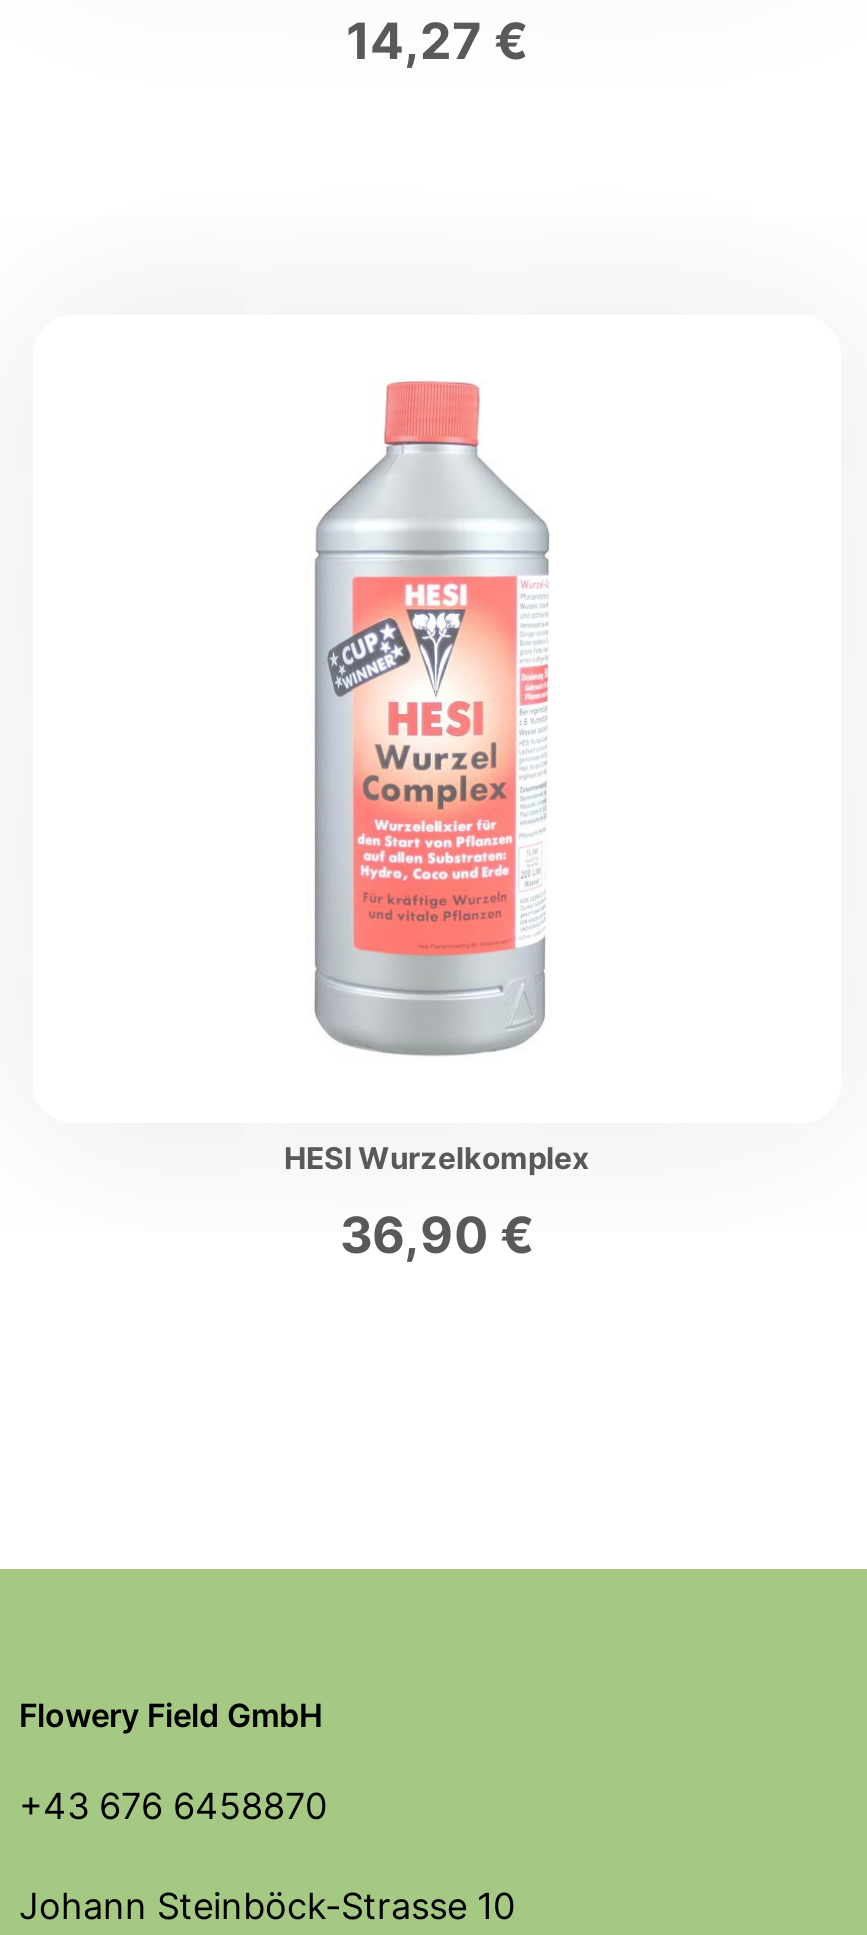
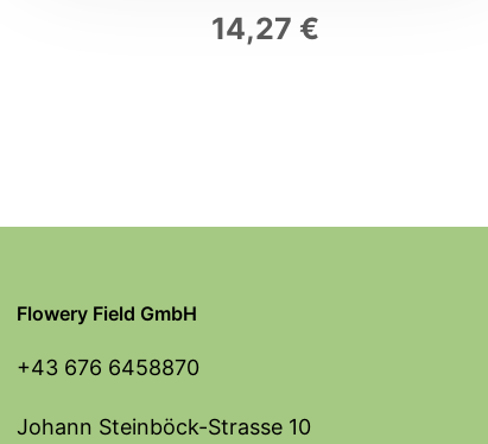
- [image]

- HESI Wurzelkomplex
- 36,90 €
